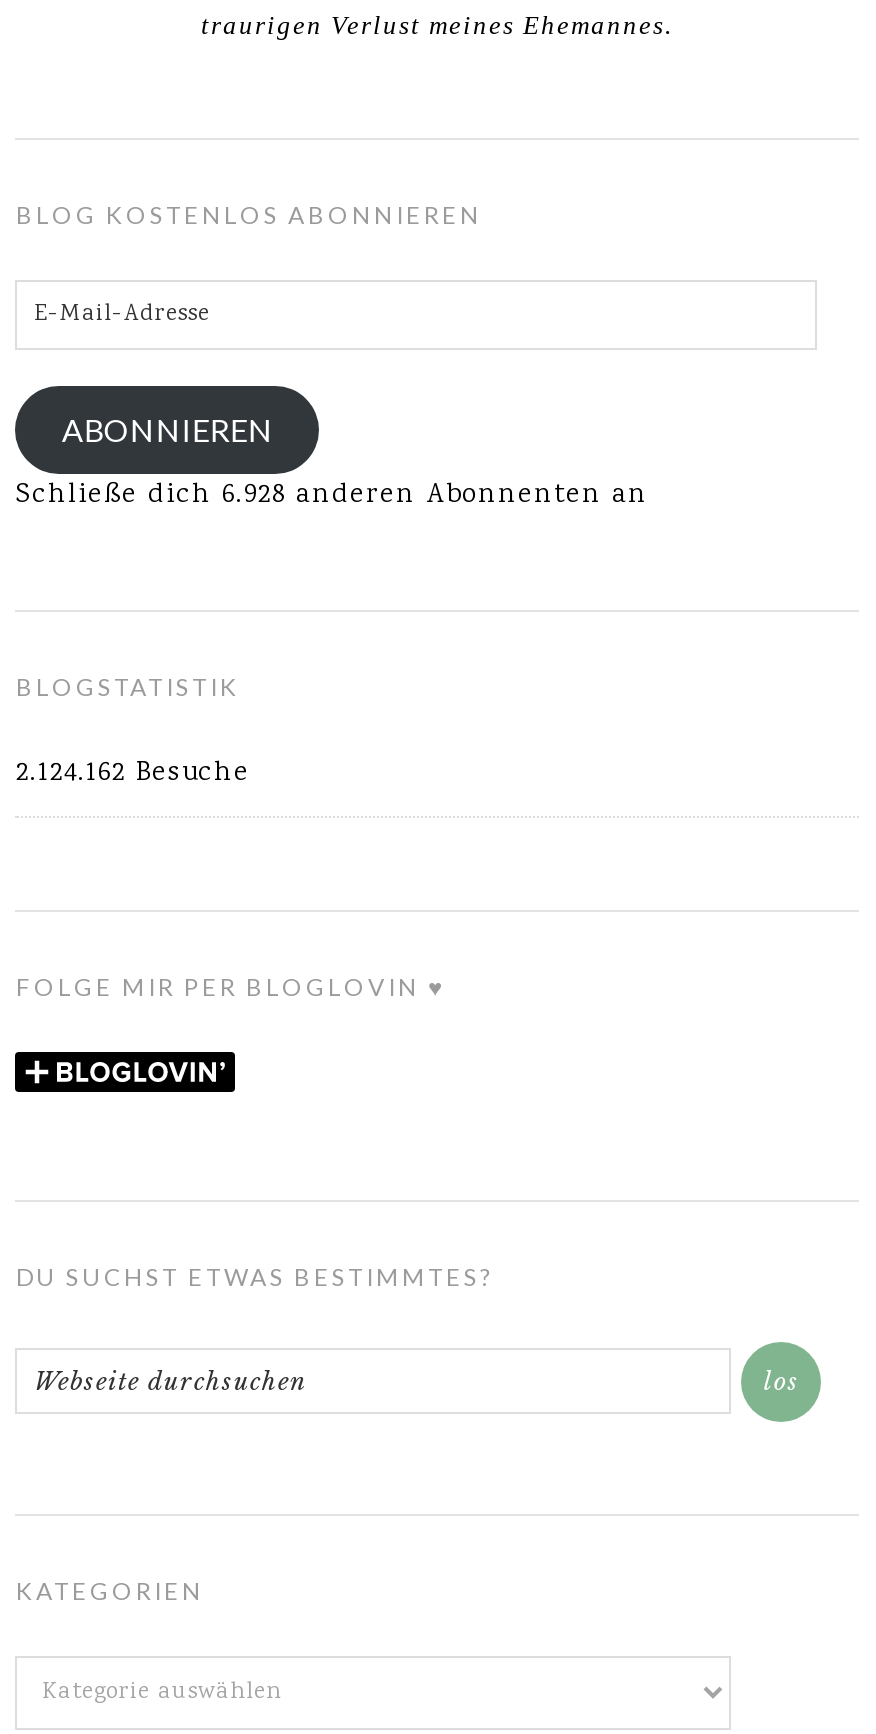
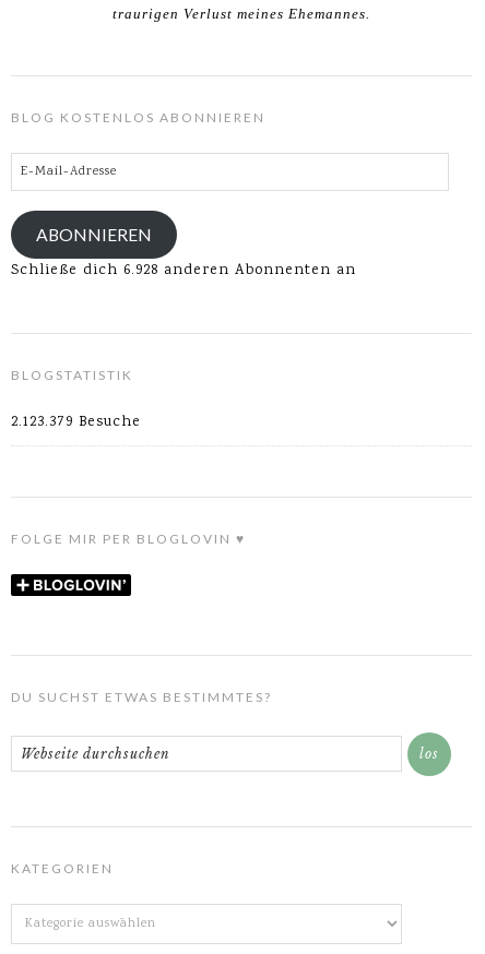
- 2.124.162 Besuche
+ 2.123.379 Besuche
